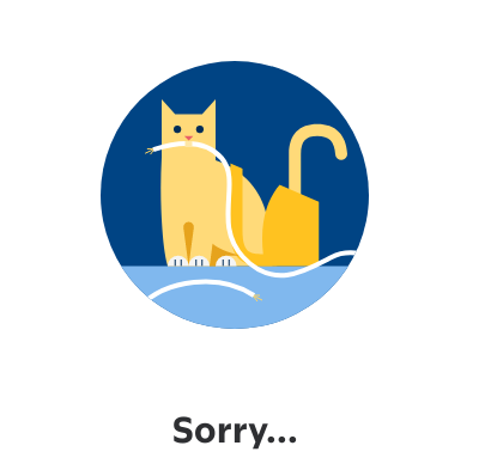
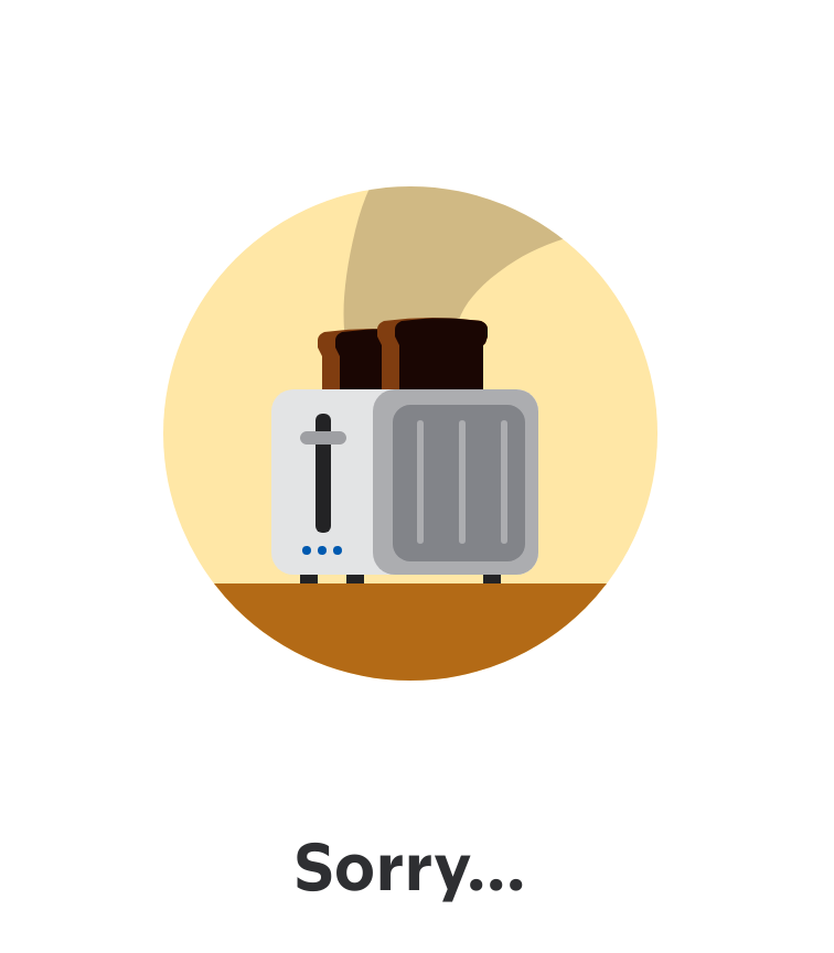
- [image]
+ [image]
